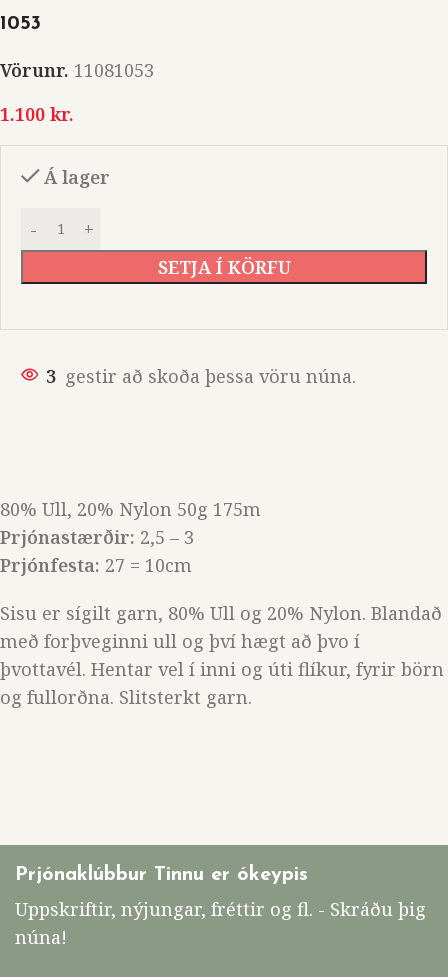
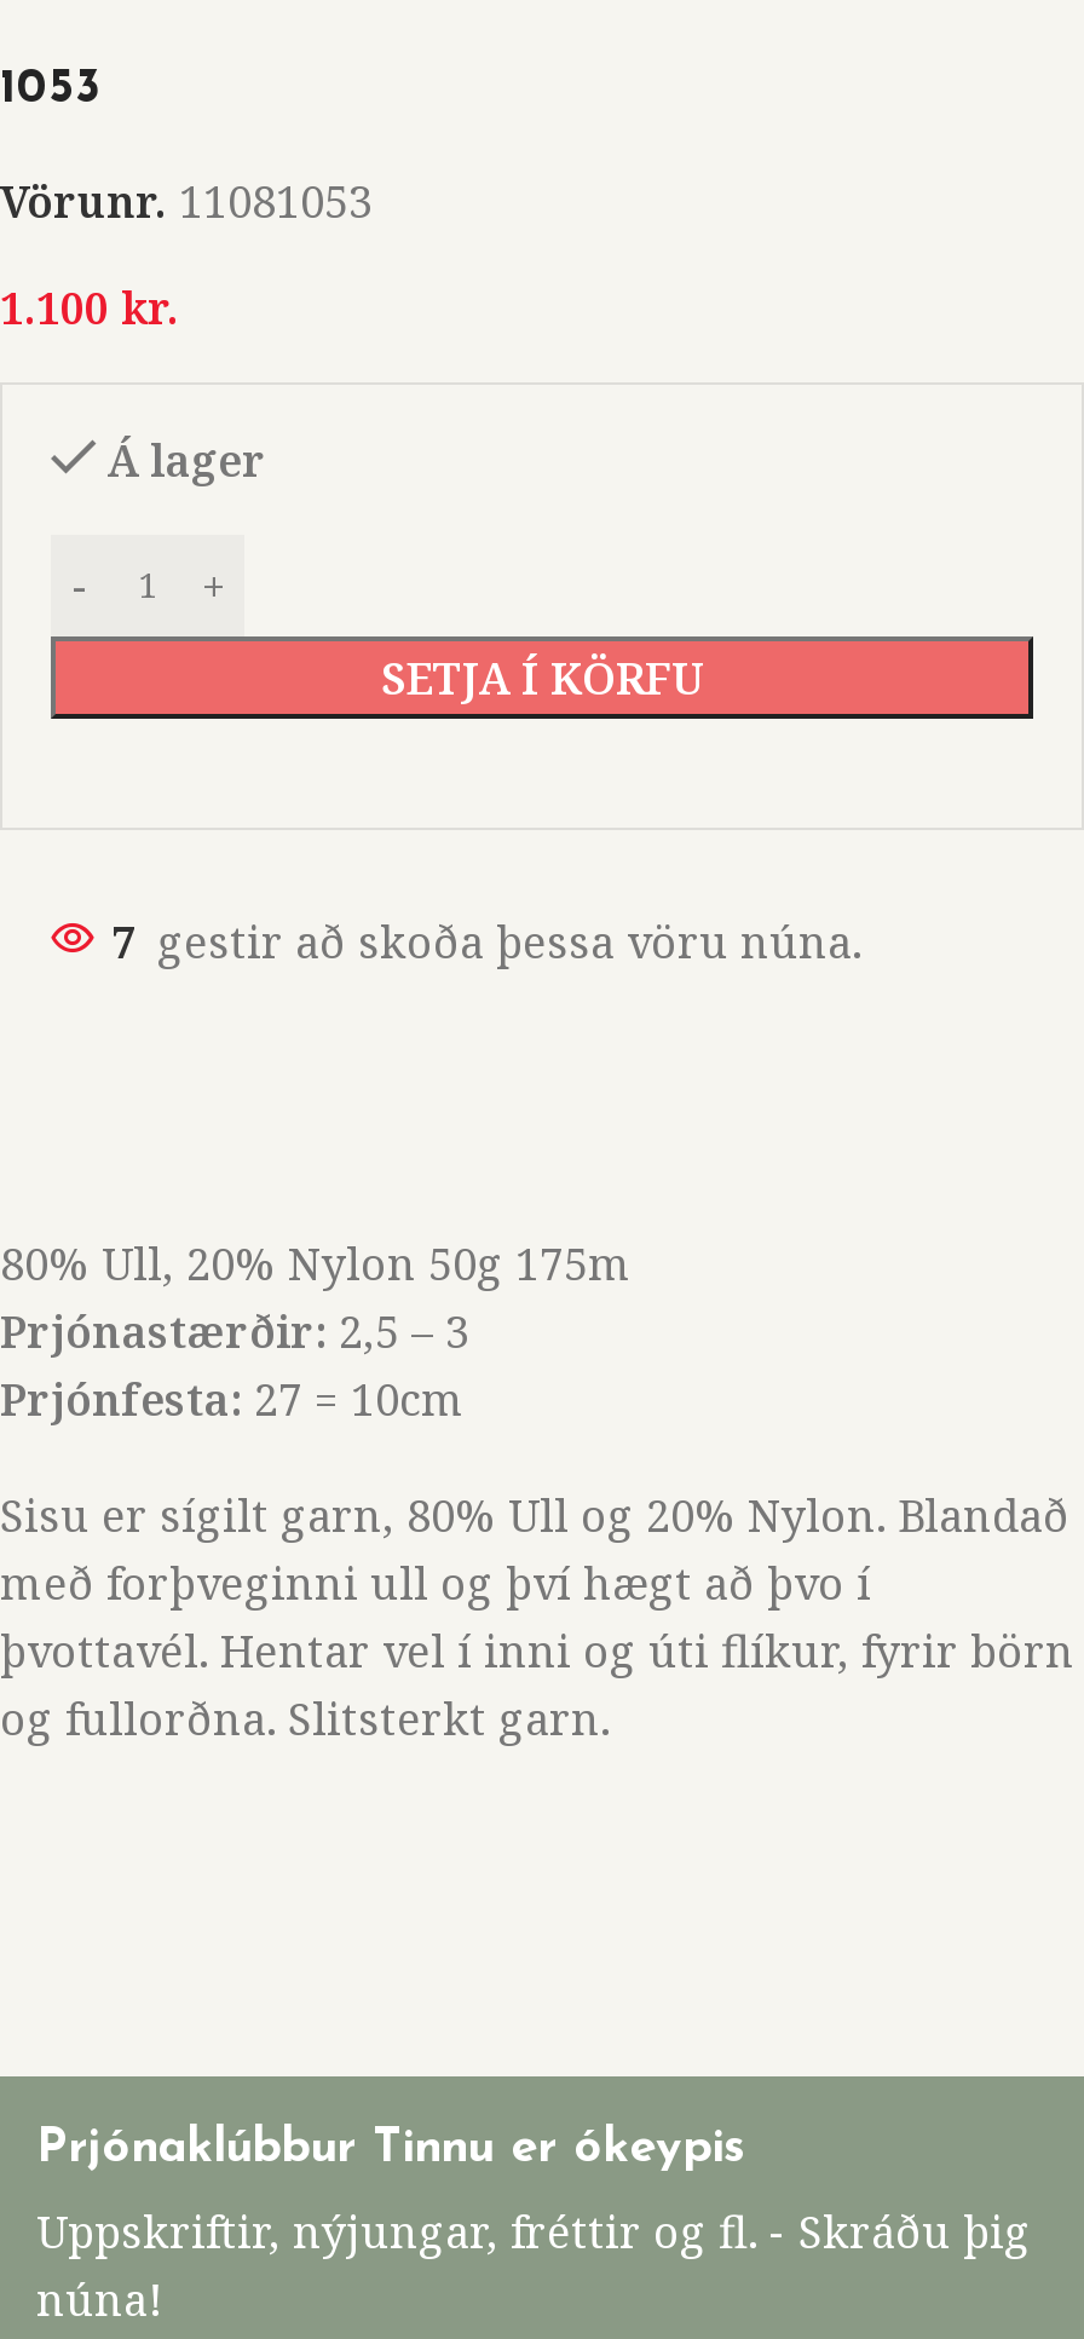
- 3 gestir að skoða þessa vöru núna.
+ 7 gestir að skoða þessa vöru núna.
